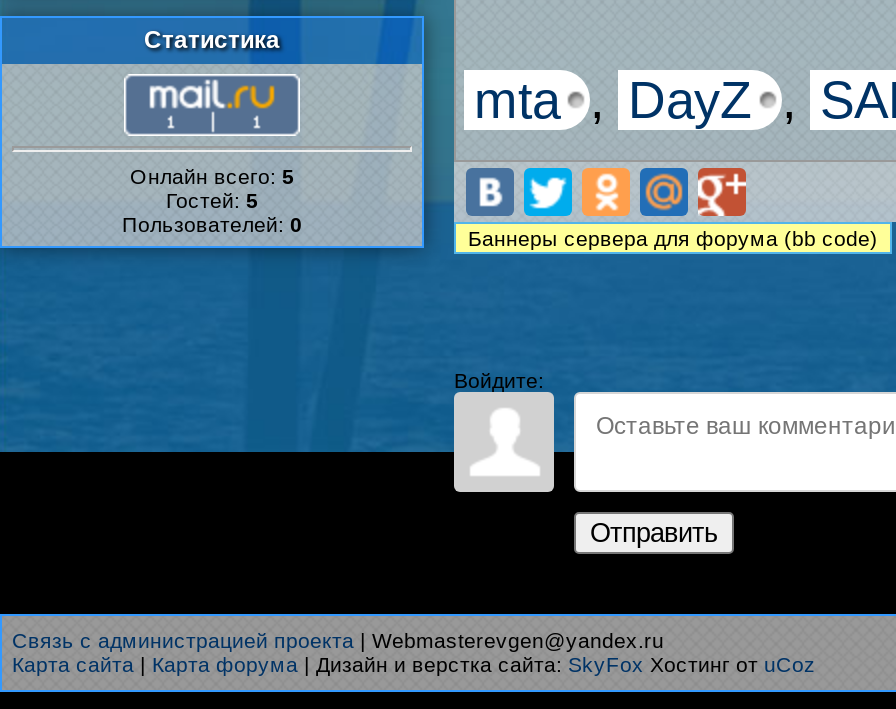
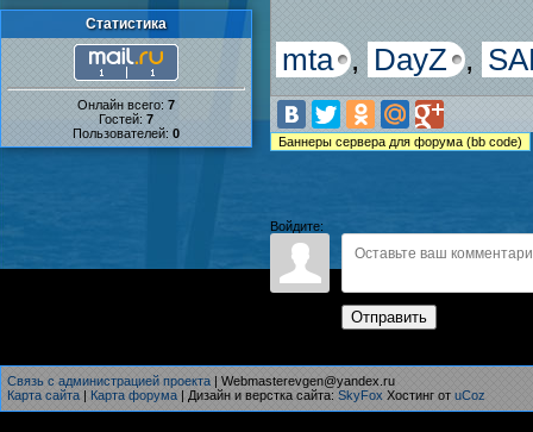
- Онлайн всего: 5
+ Онлайн всего: 7

- Гостей: 5
+ Гостей: 7
